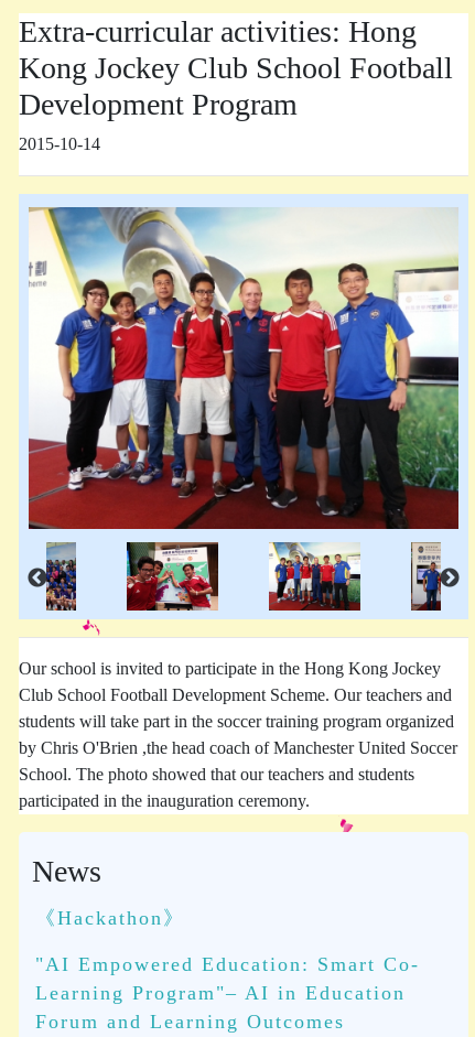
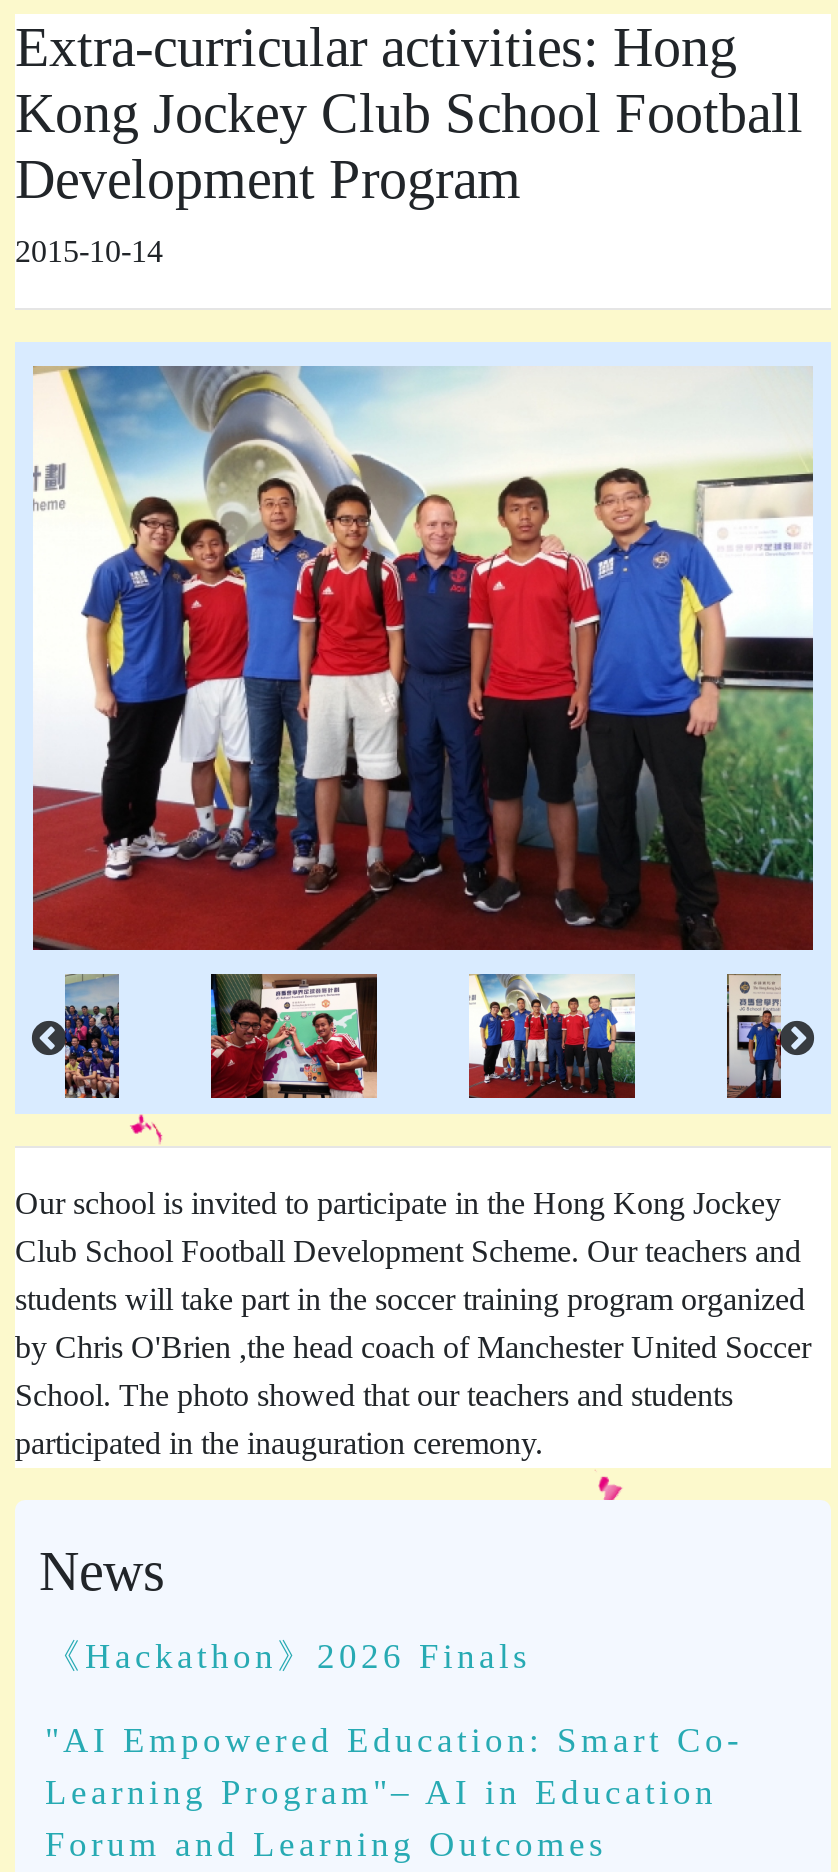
- 《Hackathon》
+ 《Hackathon》2026 Finals
